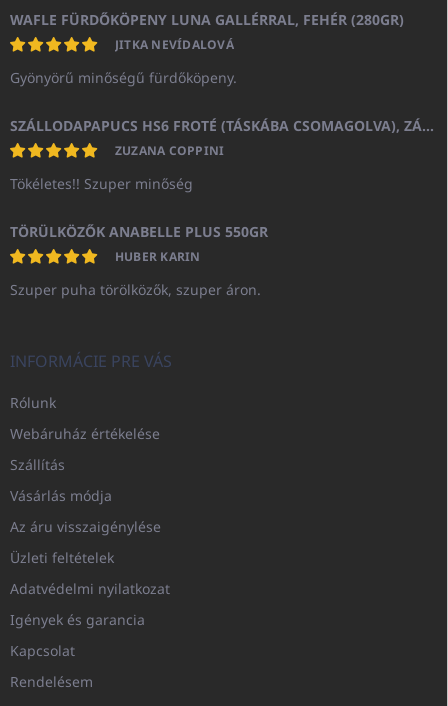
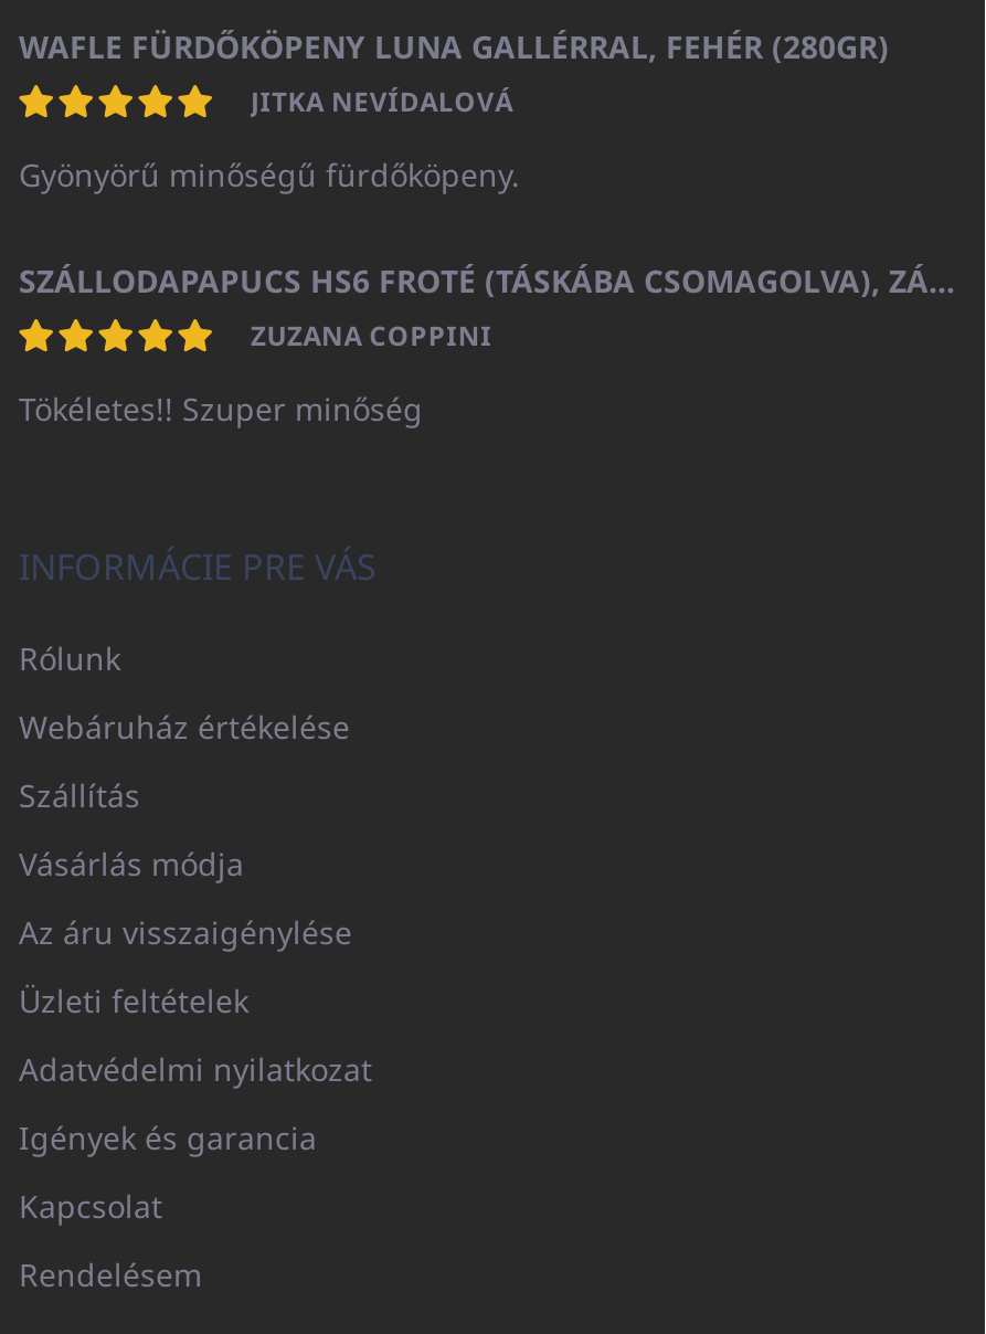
- TÖRÜLKÖZŐK ANABELLE PLUS 550GR
- HUBER KARIN
- Szuper puha törölközők, szuper áron.
